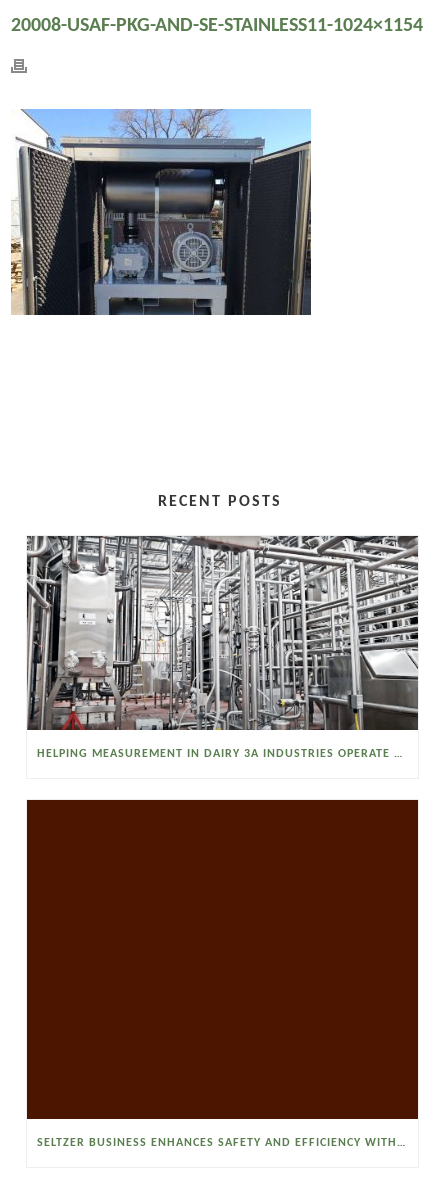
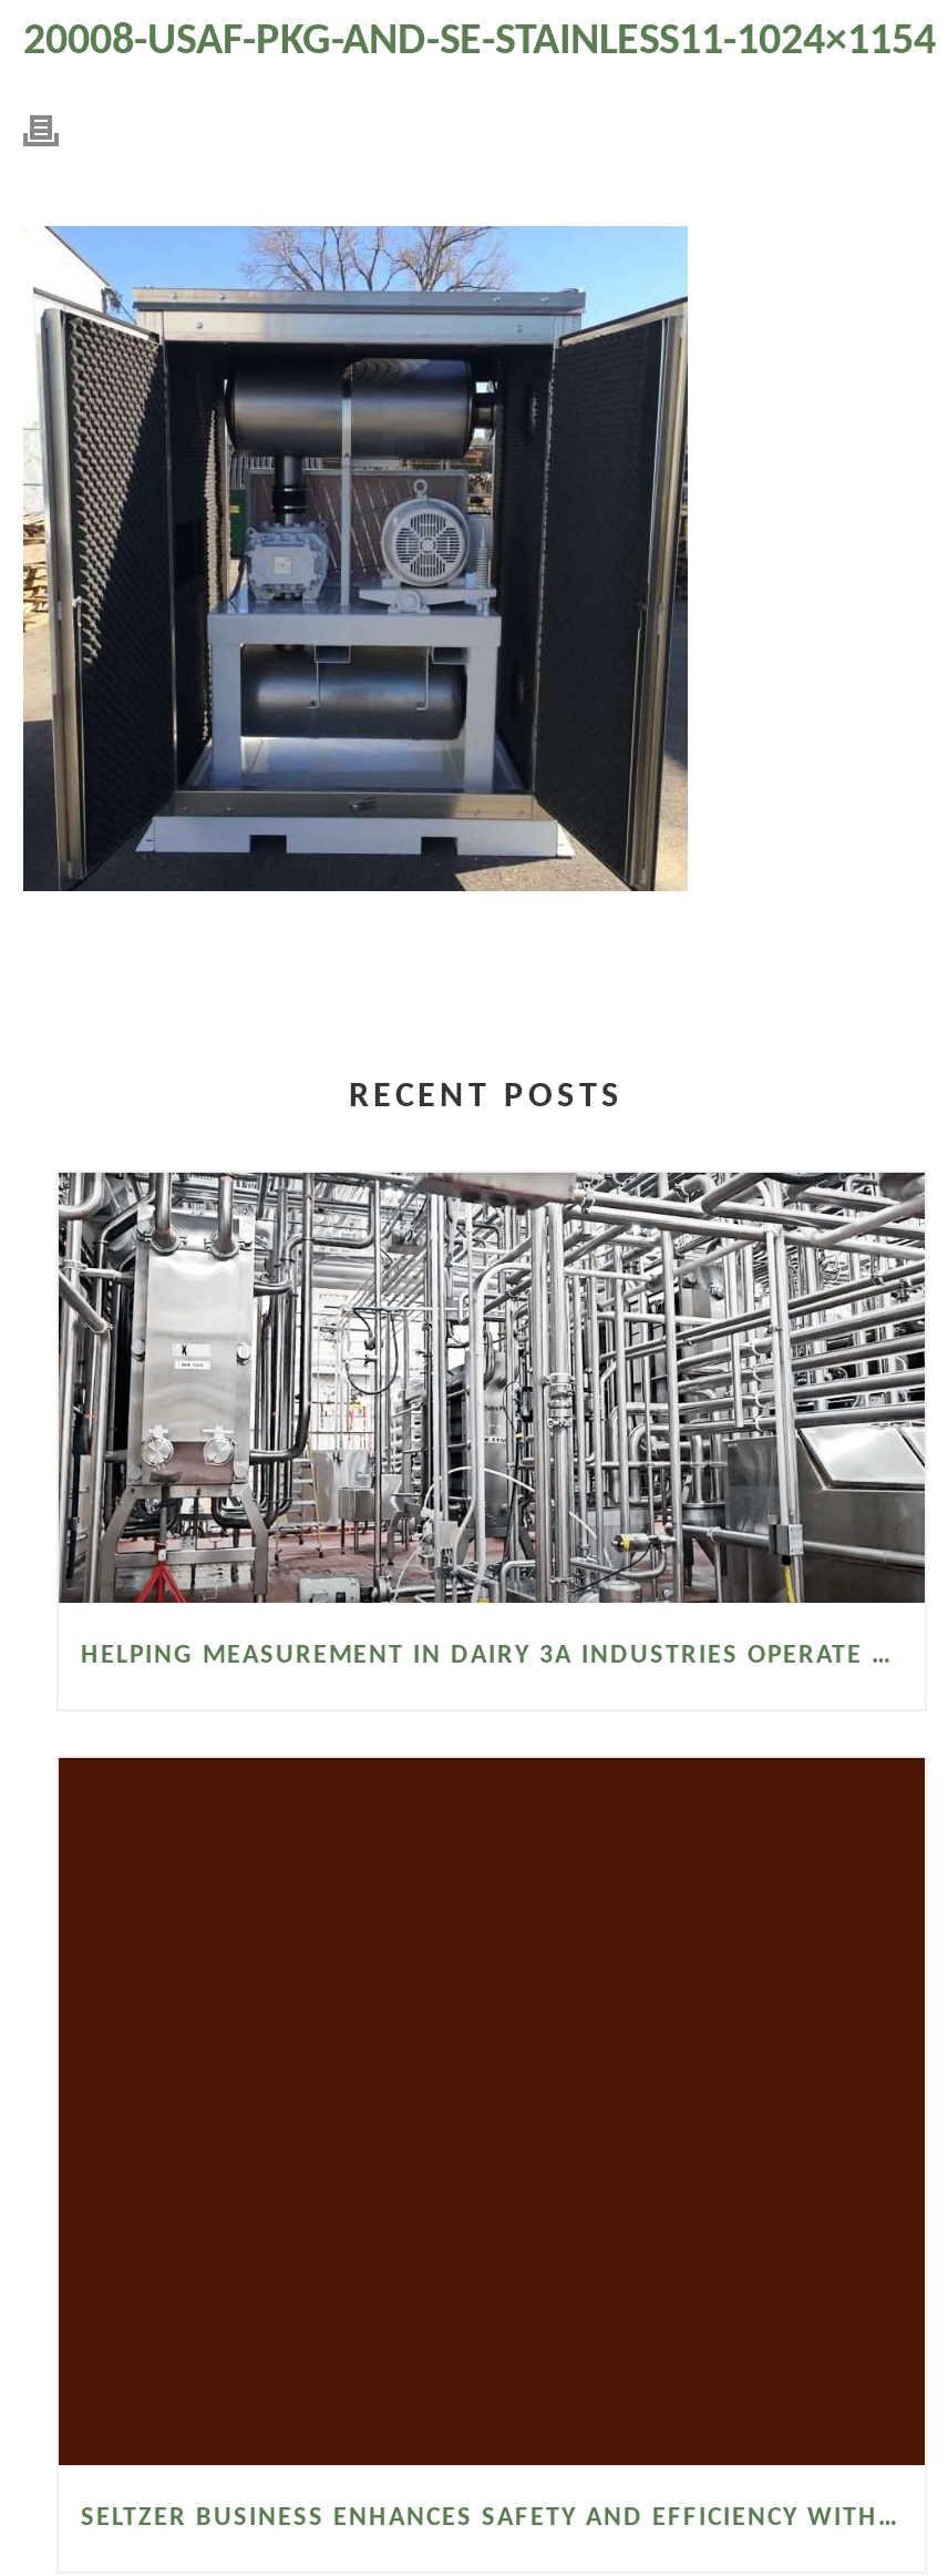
+ [image]
